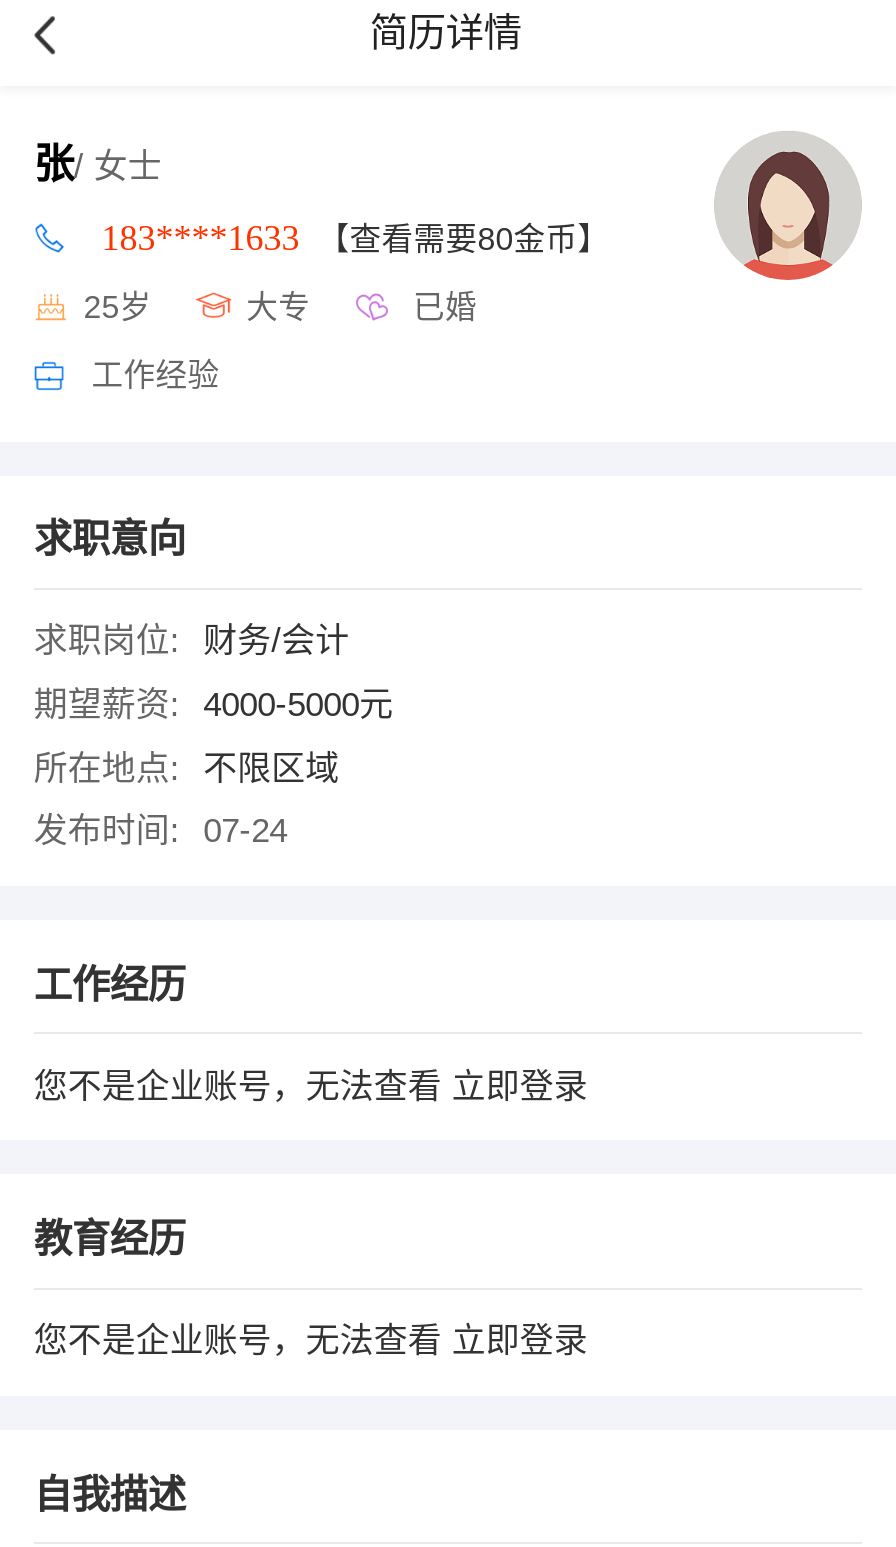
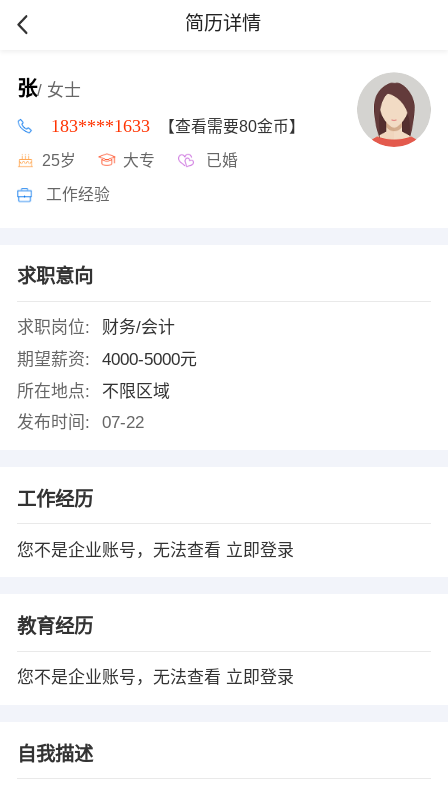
- 发布时间: 07-24
+ 发布时间: 07-22
